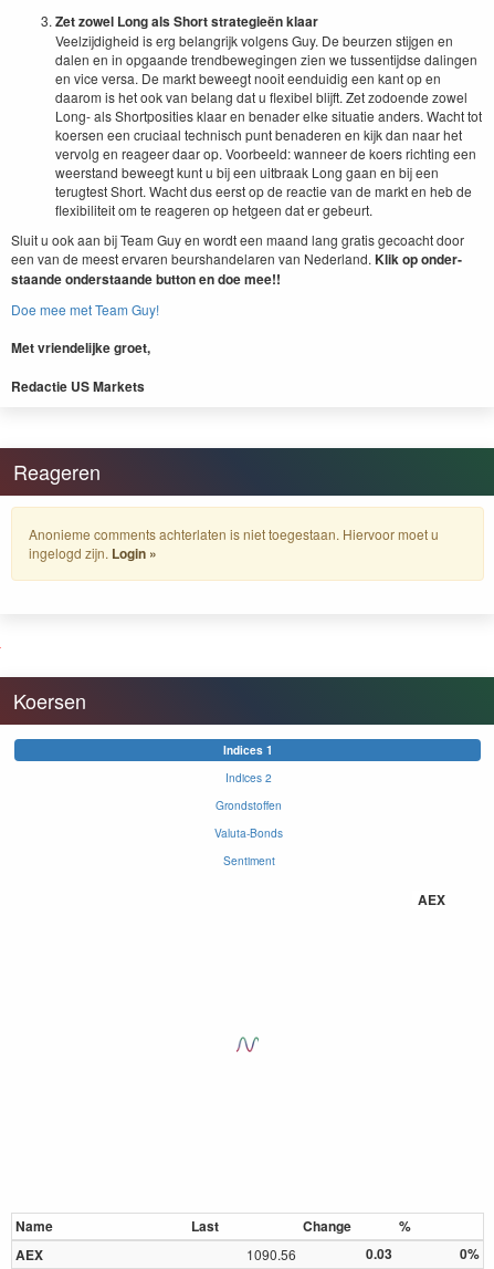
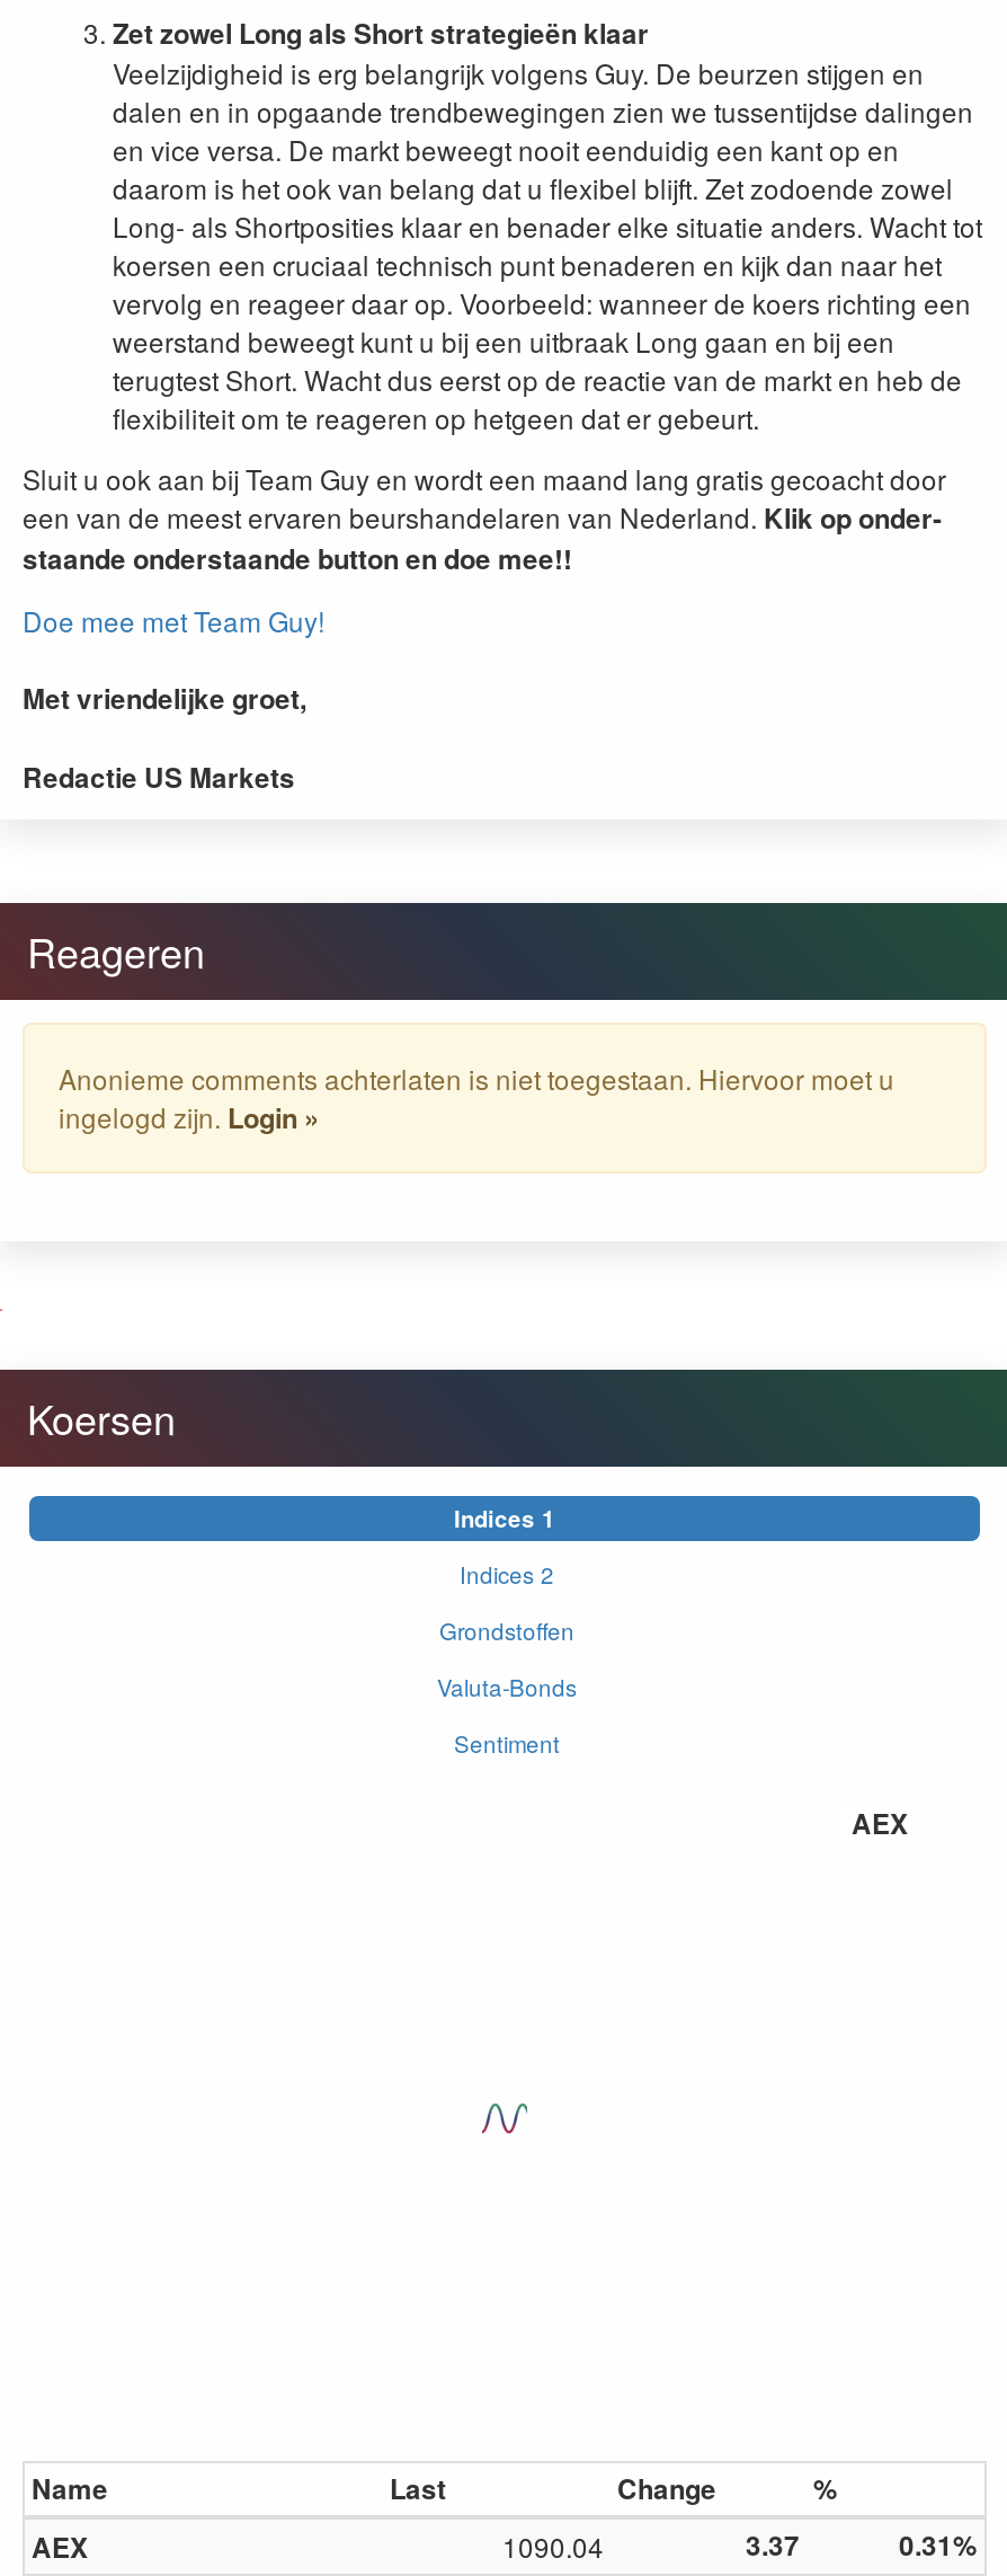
- 1090.56
+ 1090.04

- 0.03
+ 3.37

- 0%
+ 0.31%
